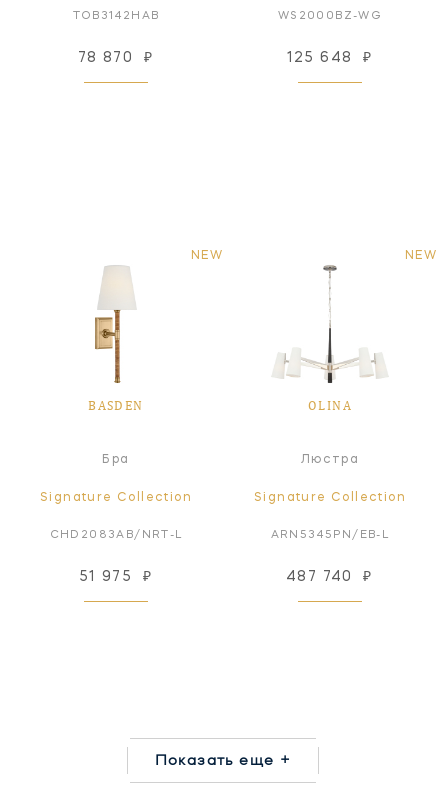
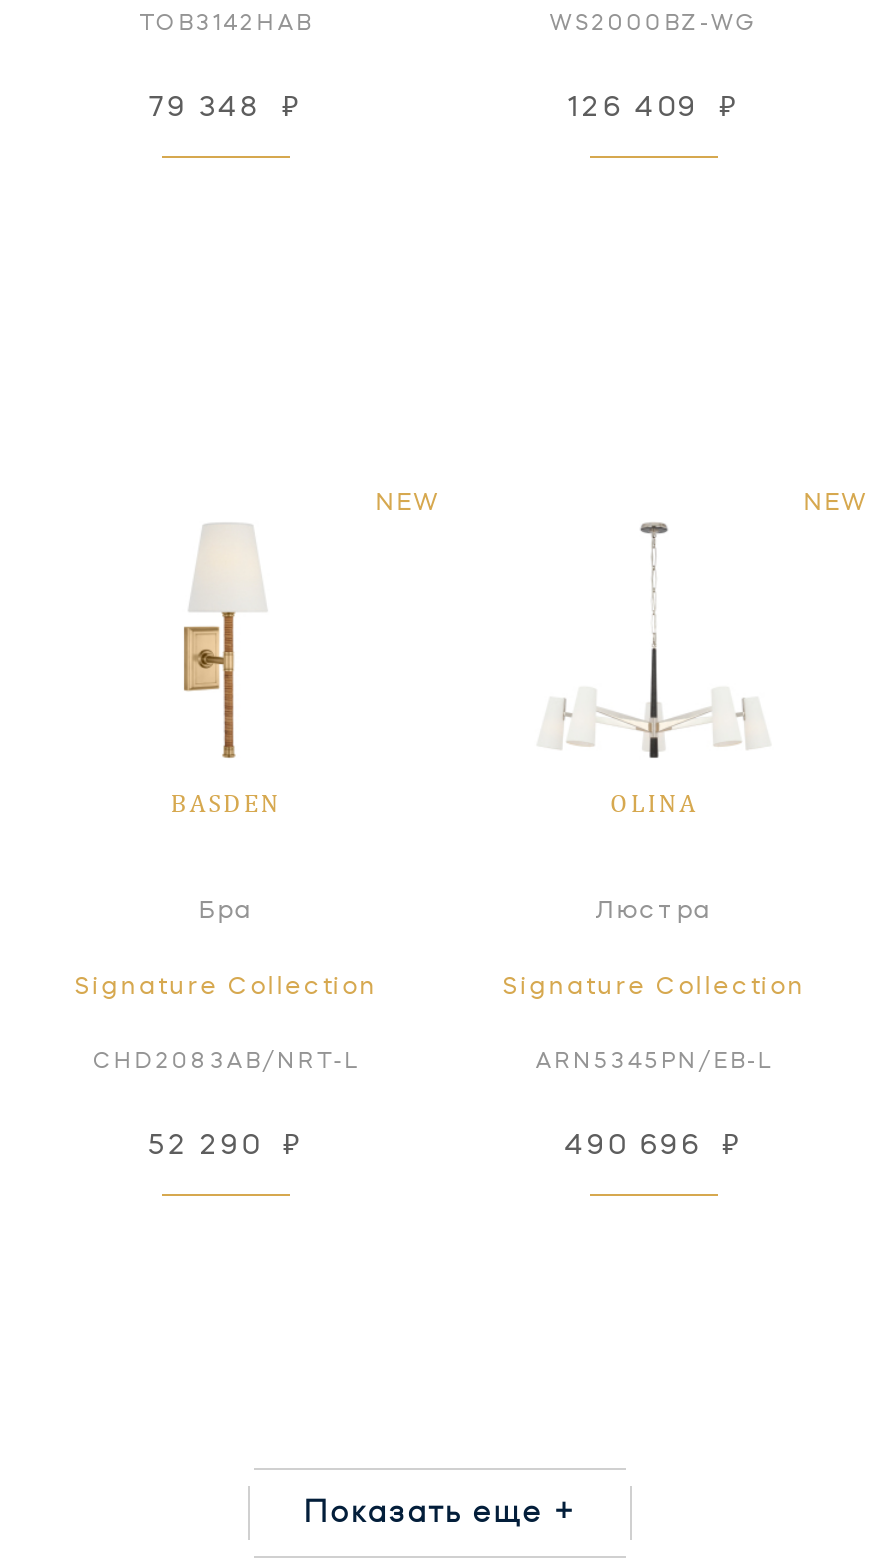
- 78 870 ₽
+ 79 348 ₽

- 125 648 ₽
+ 126 409 ₽

- 51 975 ₽
+ 52 290 ₽

- 487 740 ₽
+ 490 696 ₽
